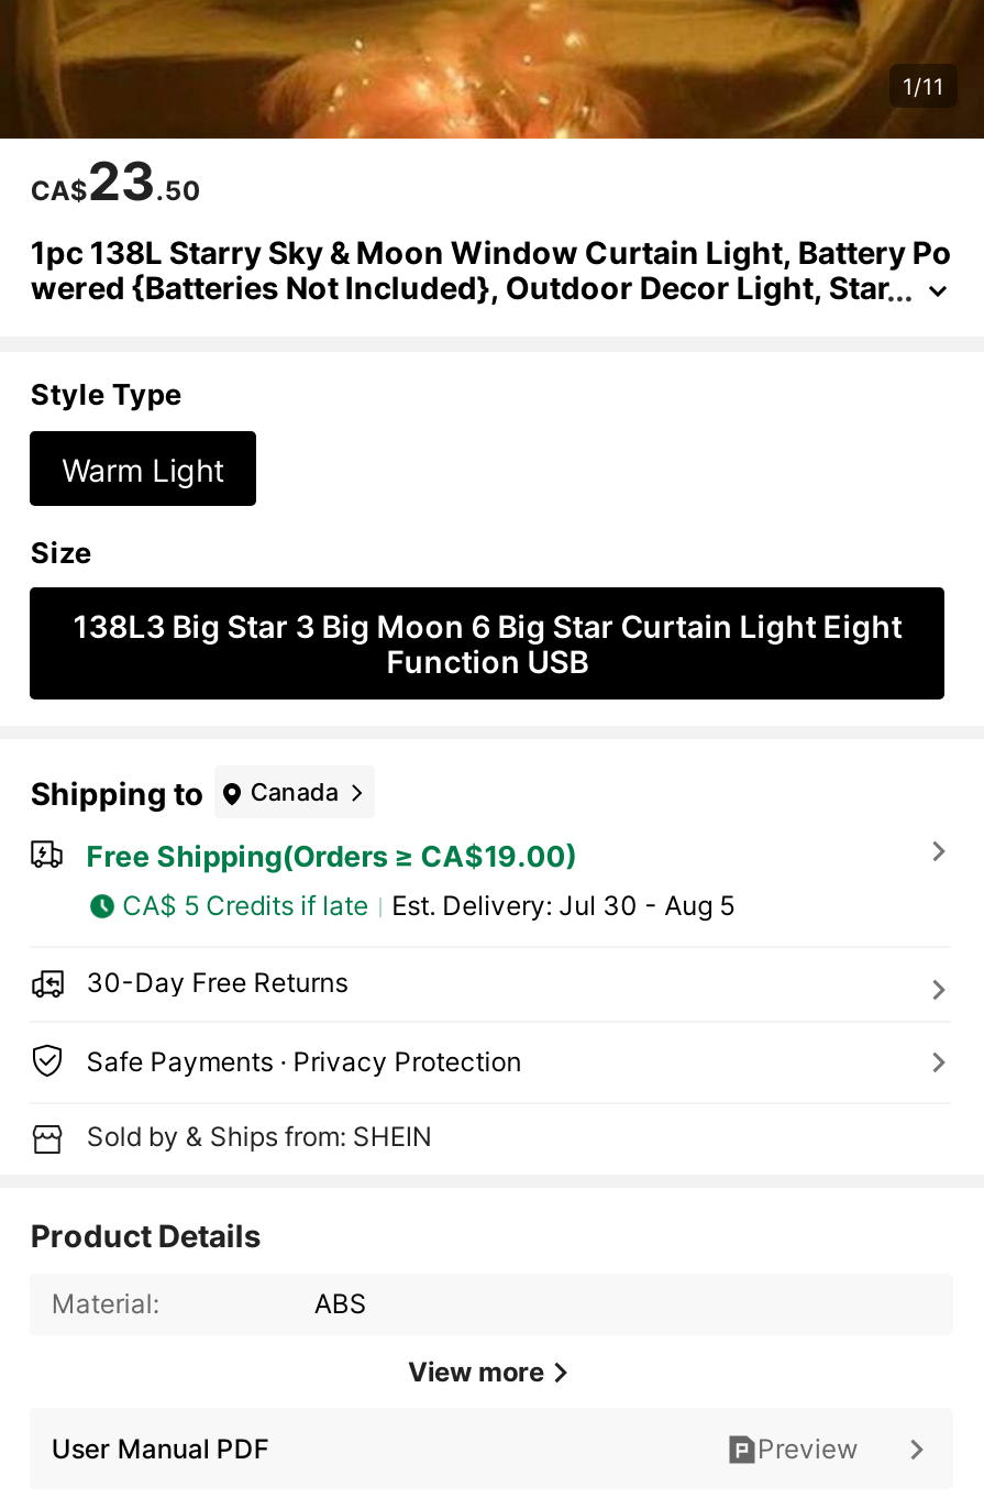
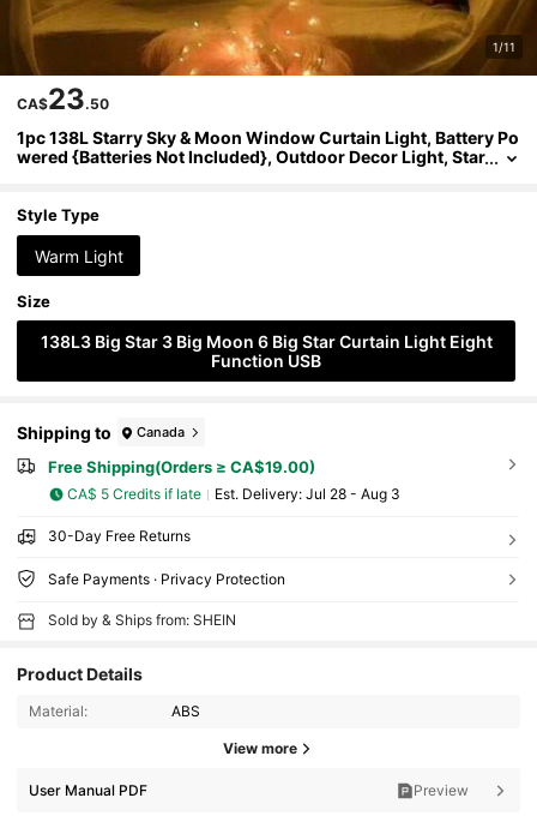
- Est. Delivery: Jul 30 - Aug 5
+ Est. Delivery: Jul 28 - Aug 3
